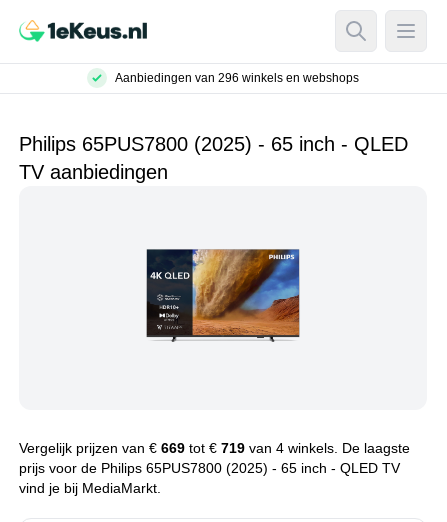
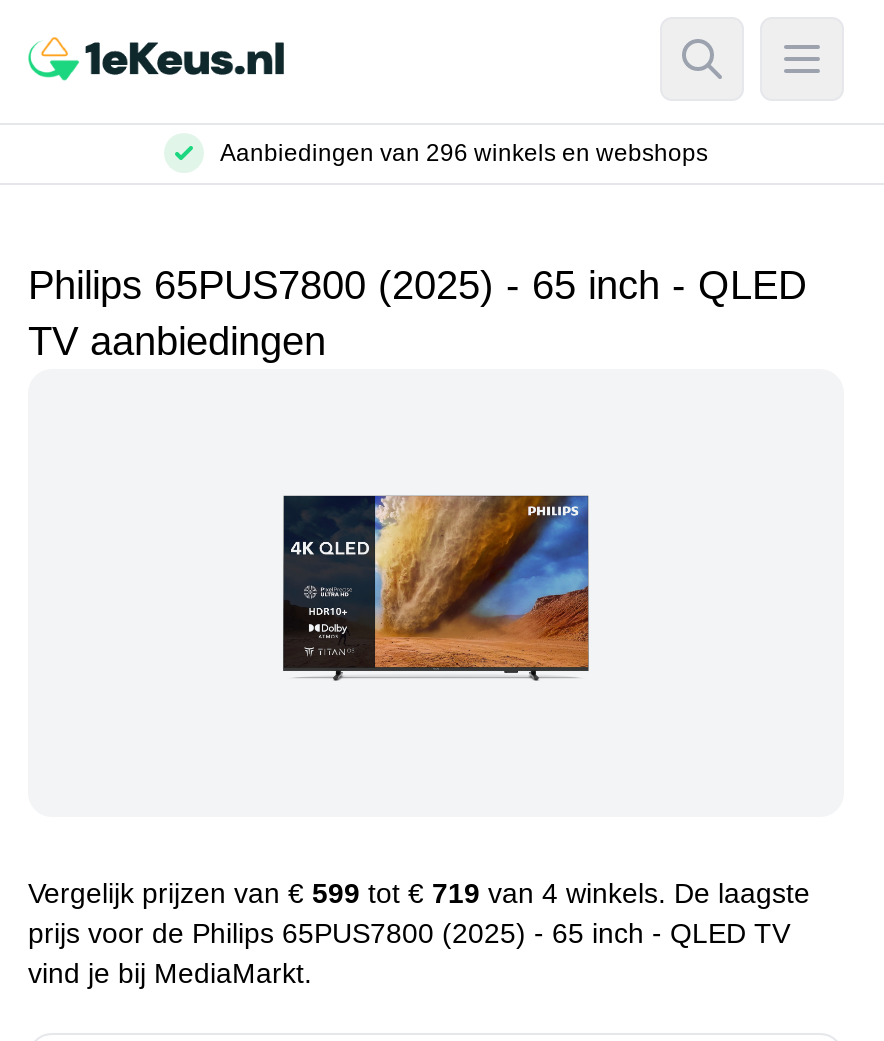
- Vergelijk prijzen van €669 tot €719 van 4 winkels. De laagste
+ Vergelijk prijzen van €599 tot €719 van 4 winkels. De laagste
